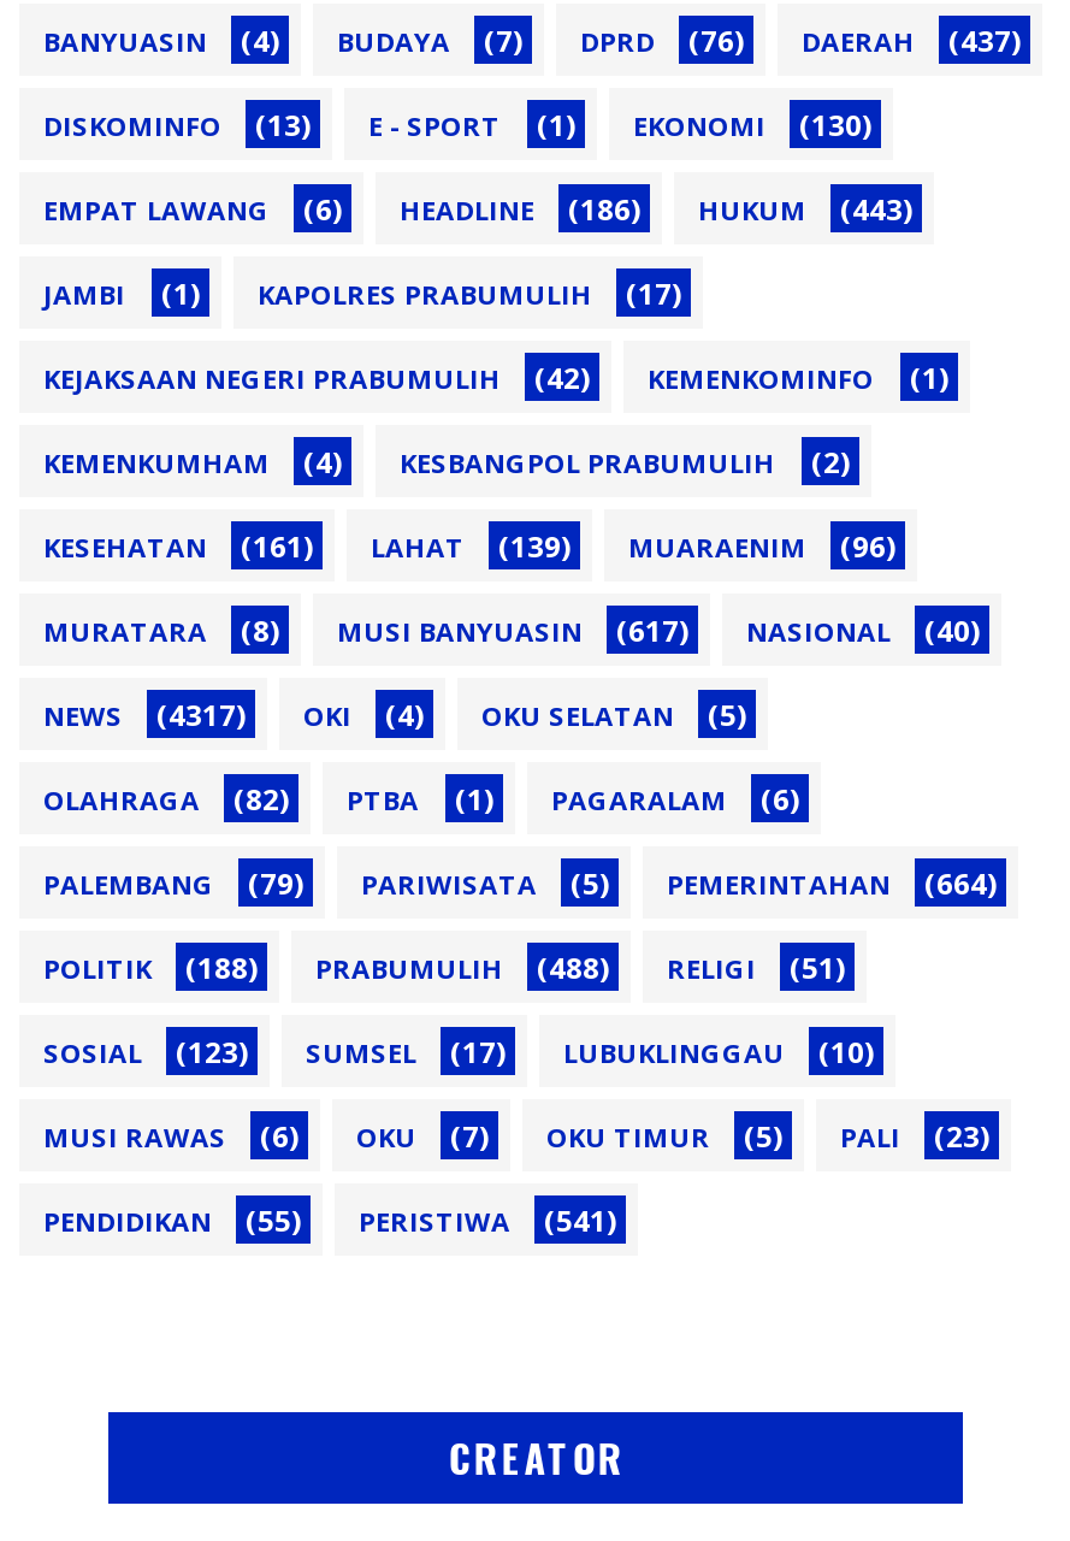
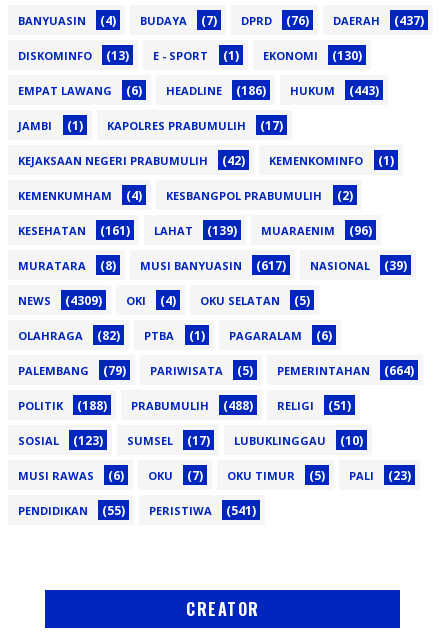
- MURATARA (8) MUSI BANYUASIN (617) NASIONAL (40)
+ MURATARA (8) MUSI BANYUASIN (617) NASIONAL (39)

- (4317)
+ (4309)
